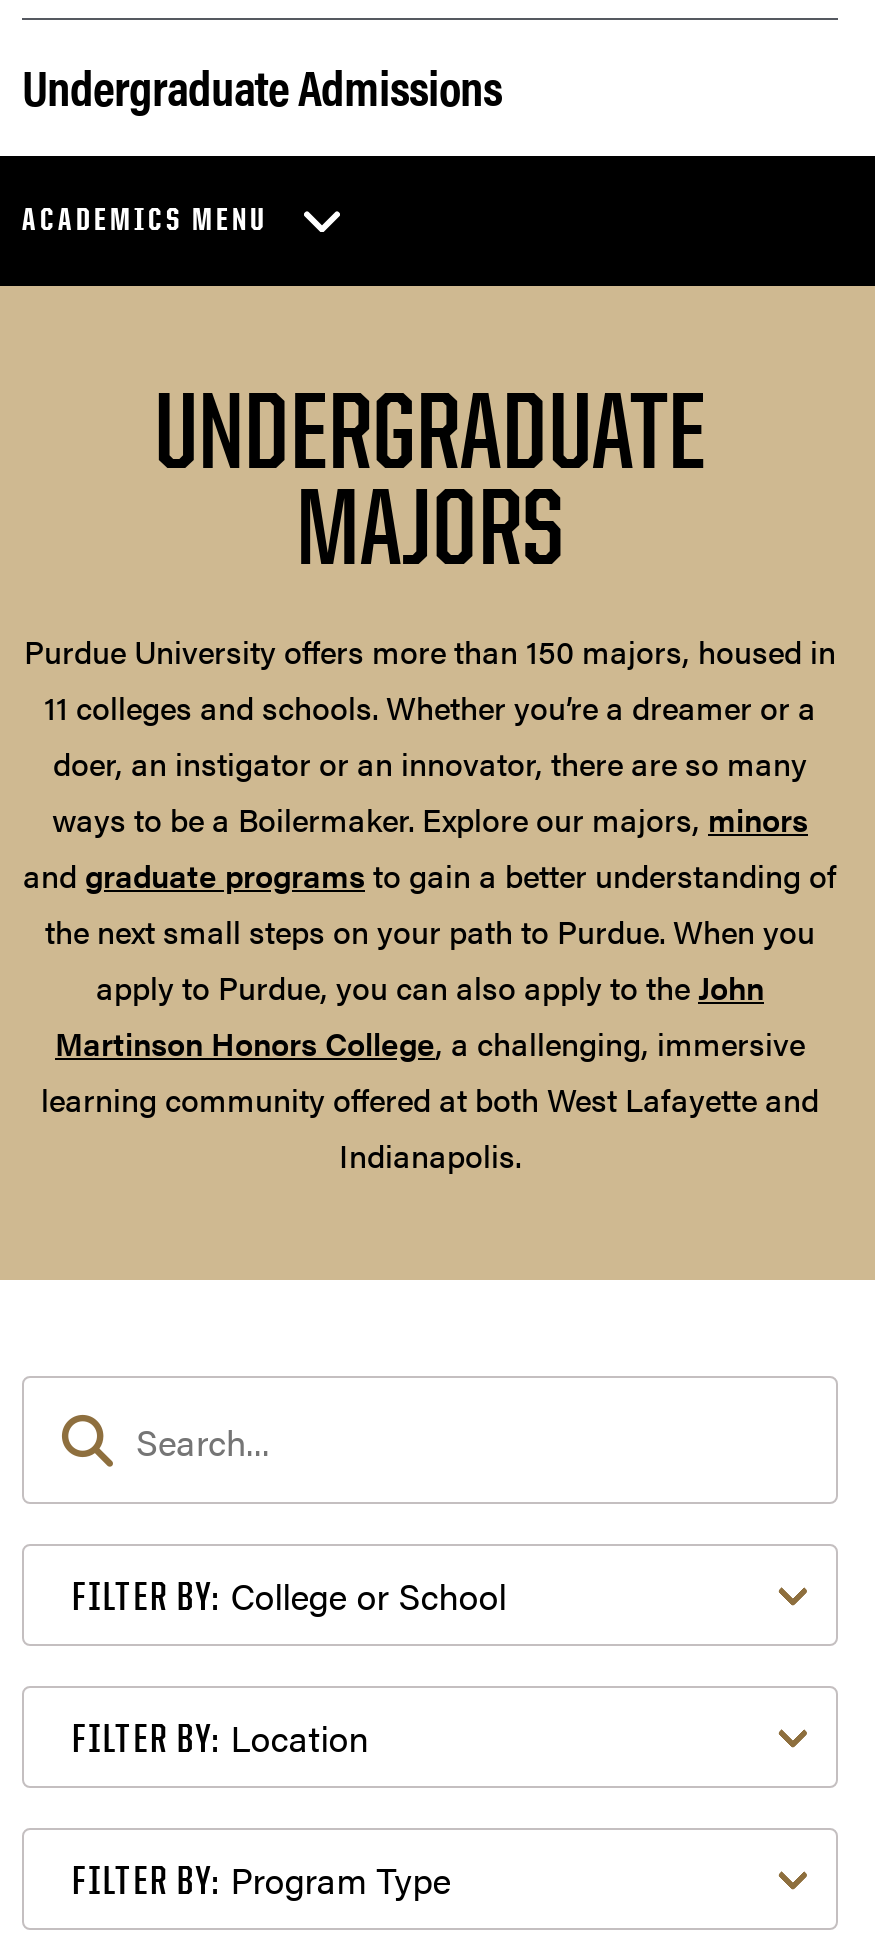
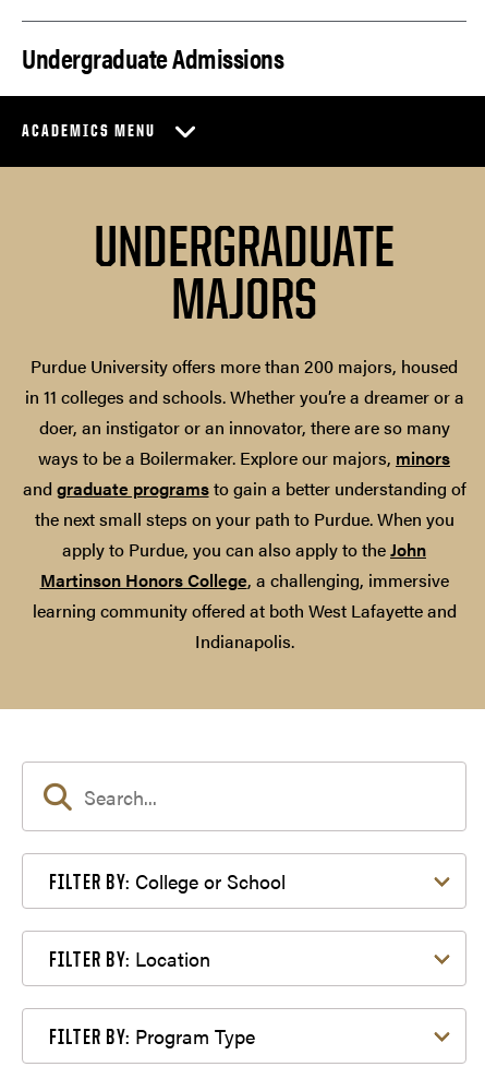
- Purdue University offers more than 150 majors, housed in
- 11 colleges and schools. Whether you’re a dreamer or a
+ Purdue University offers more than 200 majors, housed
+ in 11 colleges and schools. Whether you’re a dreamer or a
